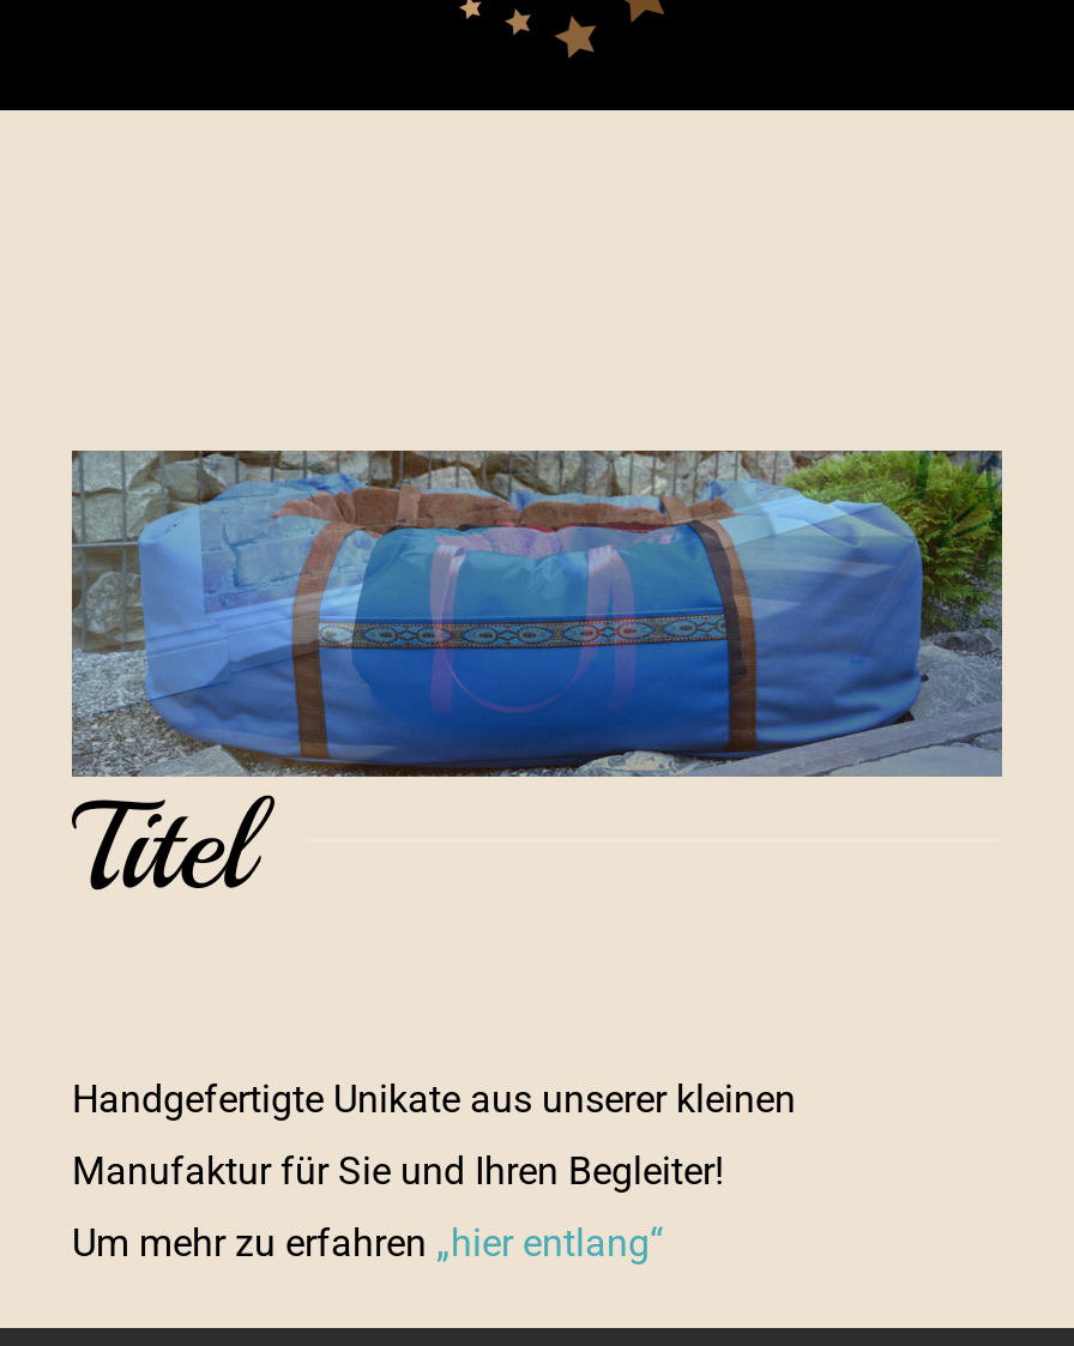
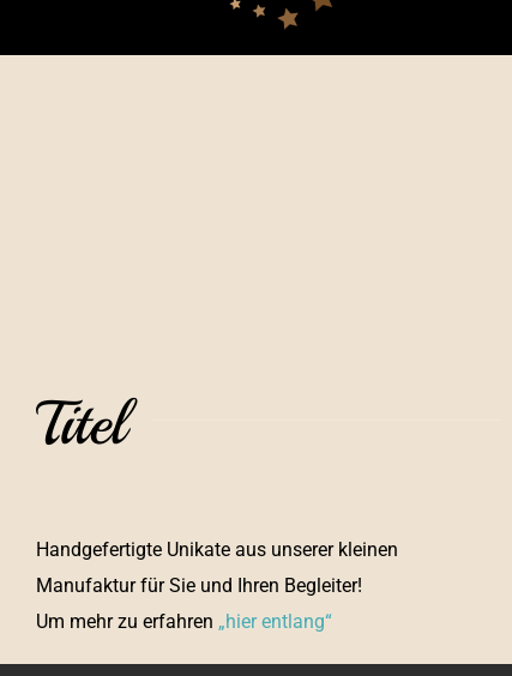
- [image]
